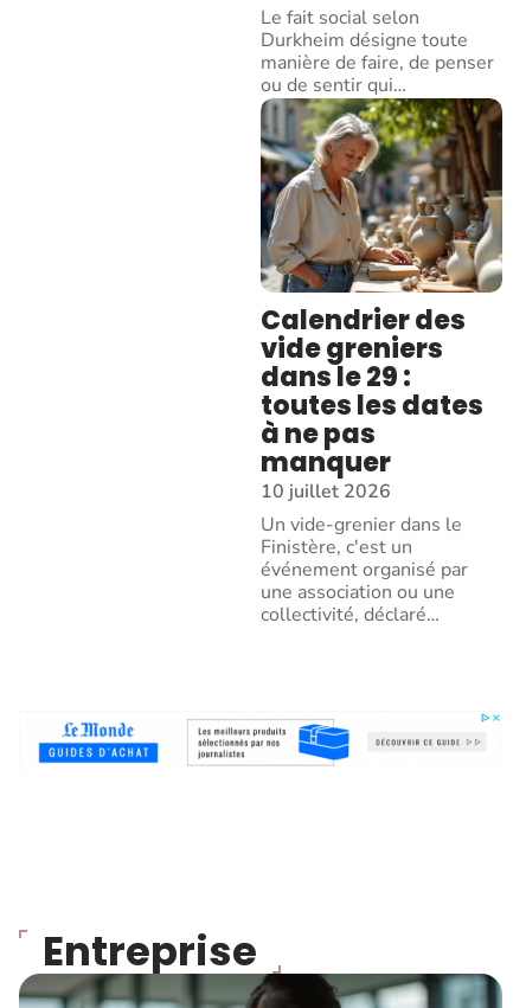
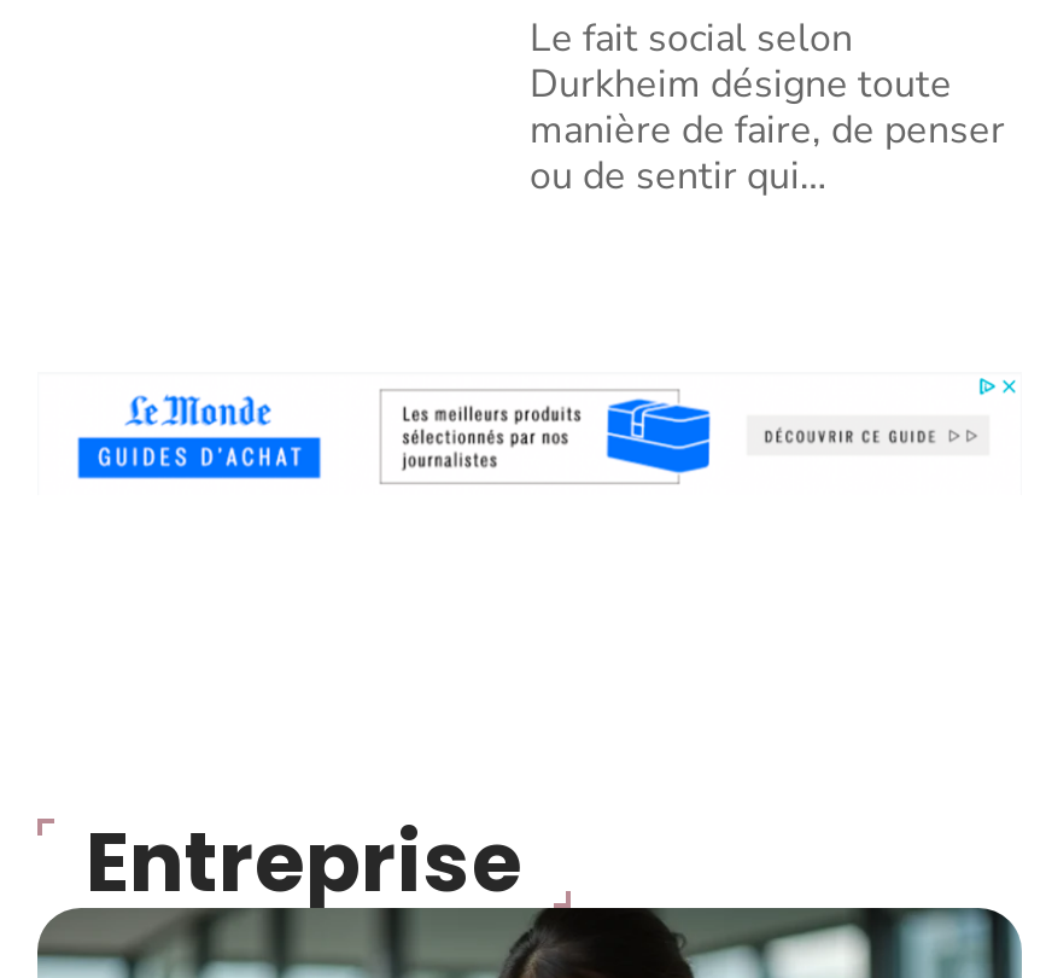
- [image]
- Calendrier des
- vide greniers
- dans le 29 :
- toutes les dates
- à ne pas
- manquer
- 10 juillet 2026
- Un vide-grenier dans le
- Finistère, c'est un
- événement organisé par
- une association ou une
- collectivité, déclaré…
